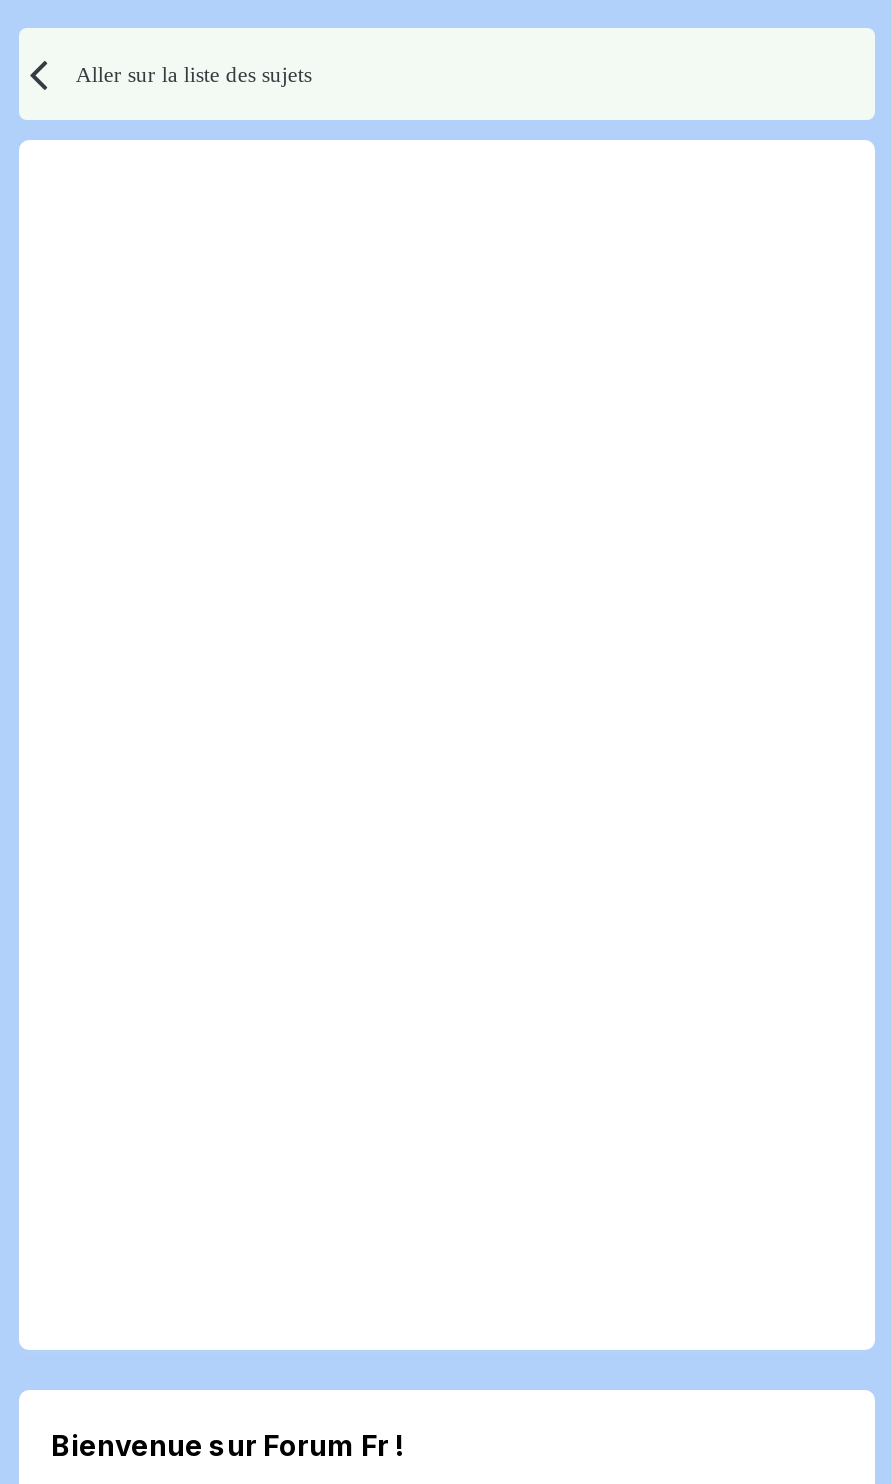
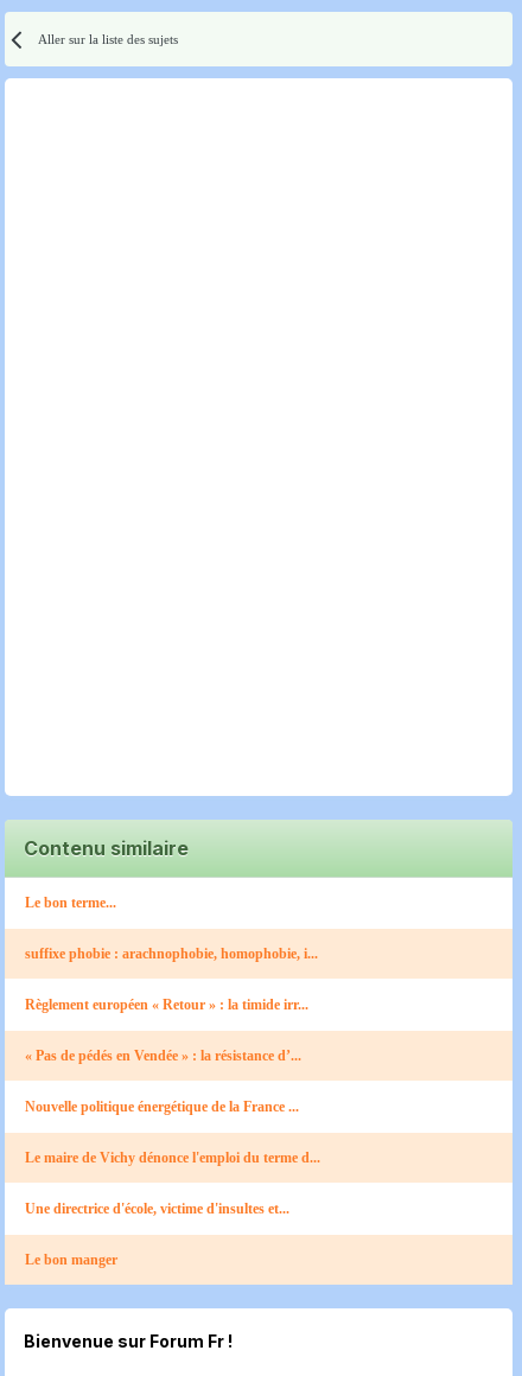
+ Contenu similaire
+ Le bon terme...
+ suffixe phobie : arachnophobie, homophobie, i...
+ Règlement européen « Retour » : la timide irr...
+ « Pas de pédés en Vendée » : la résistance d’...
+ Nouvelle politique énergétique de la France ...
+ Le maire de Vichy dénonce l'emploi du terme d...
+ Une directrice d'école, victime d'insultes et...
+ Le bon manger
